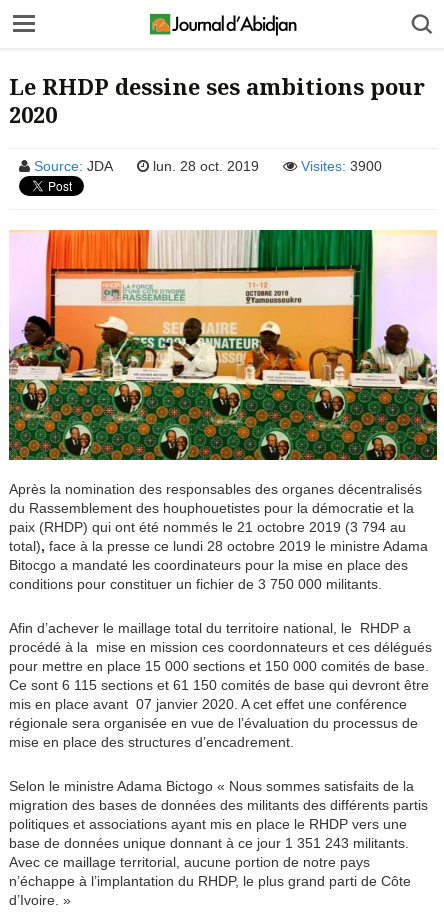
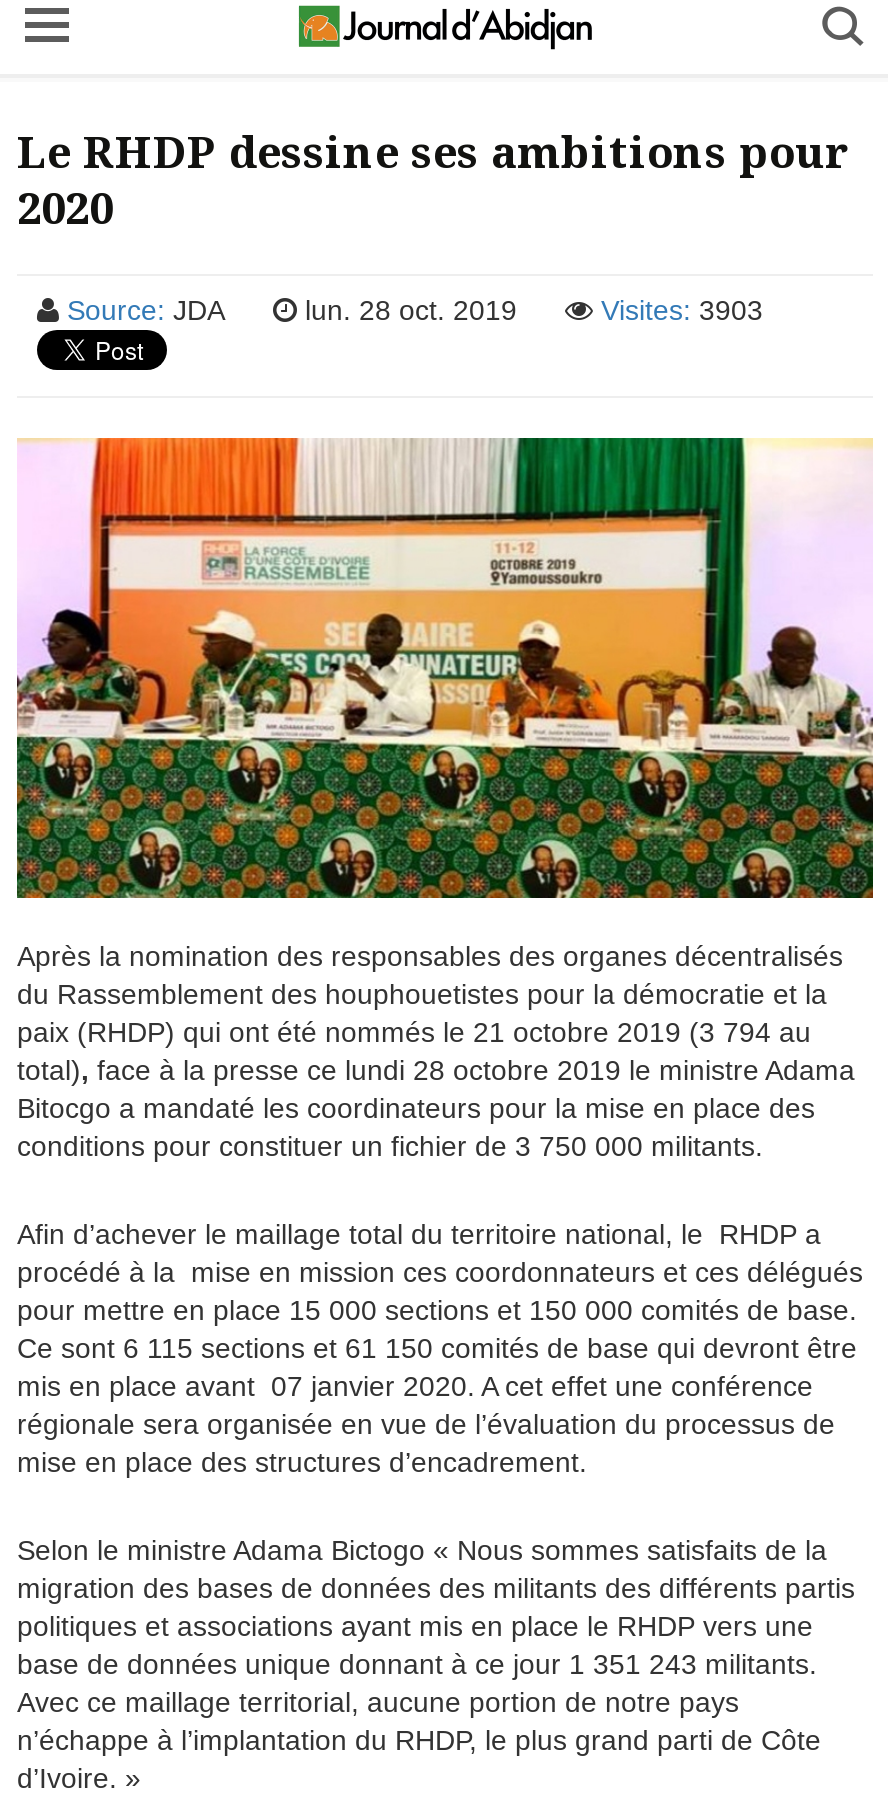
- Visites: 3900
+ Visites: 3903
